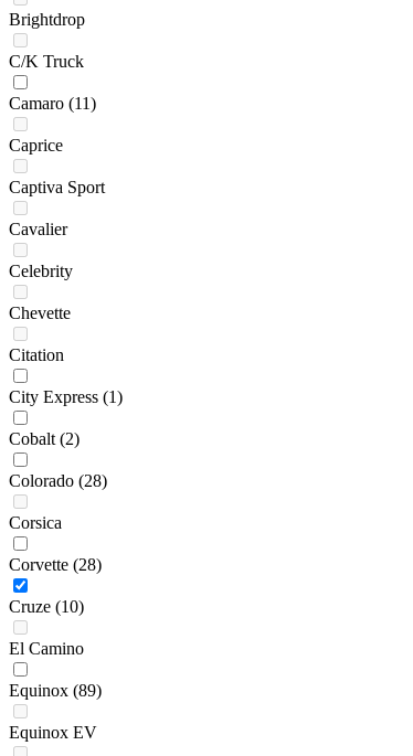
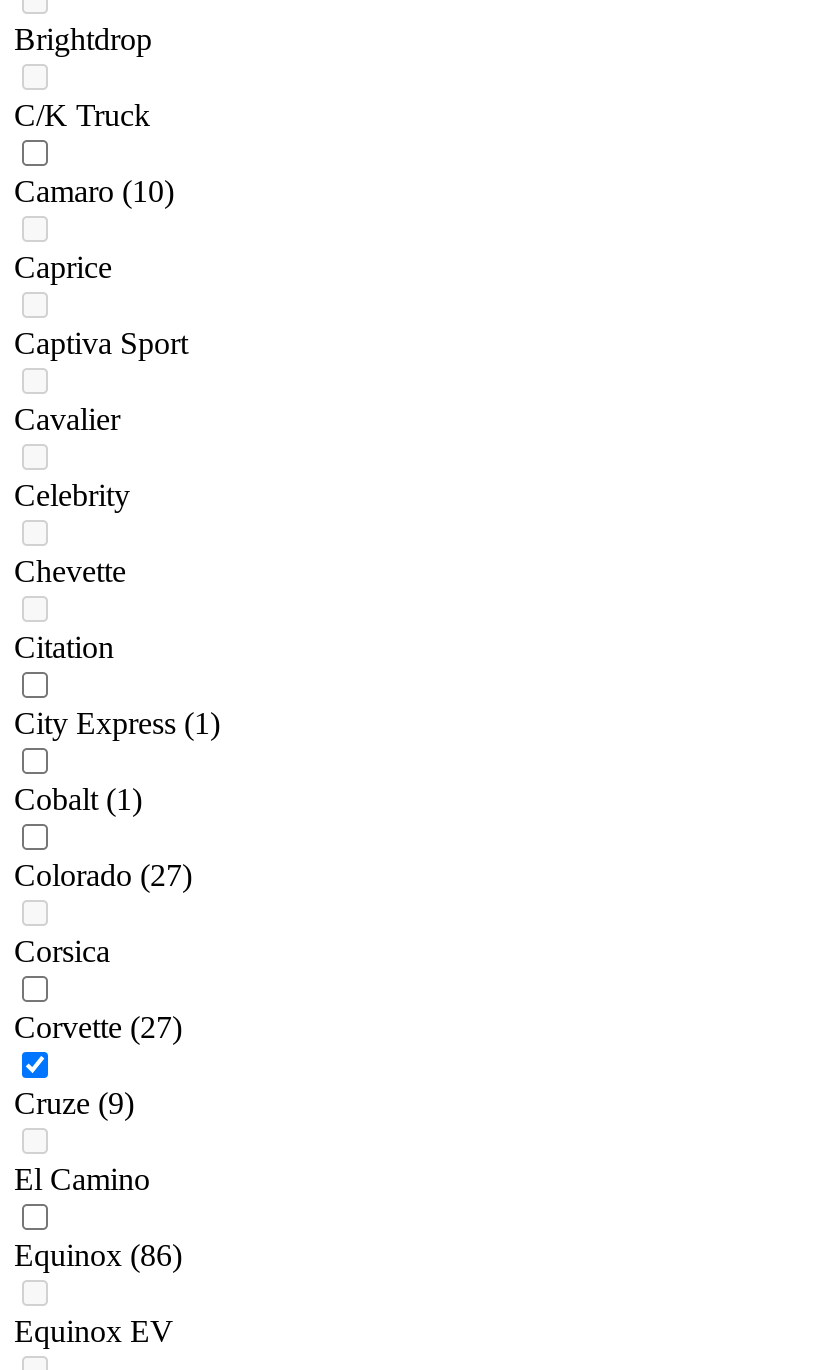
- Camaro (11)
+ Camaro (10)

- Cobalt (2)
+ Cobalt (1)

- Colorado (28)
+ Colorado (27)

- Corvette (28)
+ Corvette (27)

- Cruze (10)
+ Cruze (9)

- Equinox (89)
+ Equinox (86)
